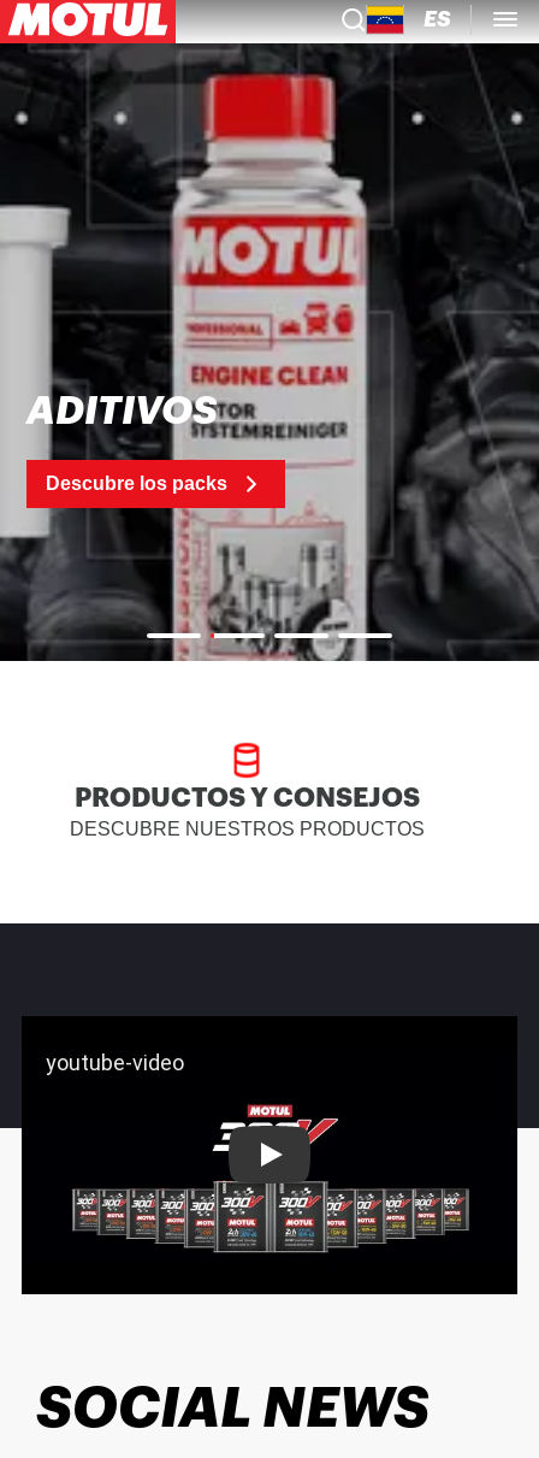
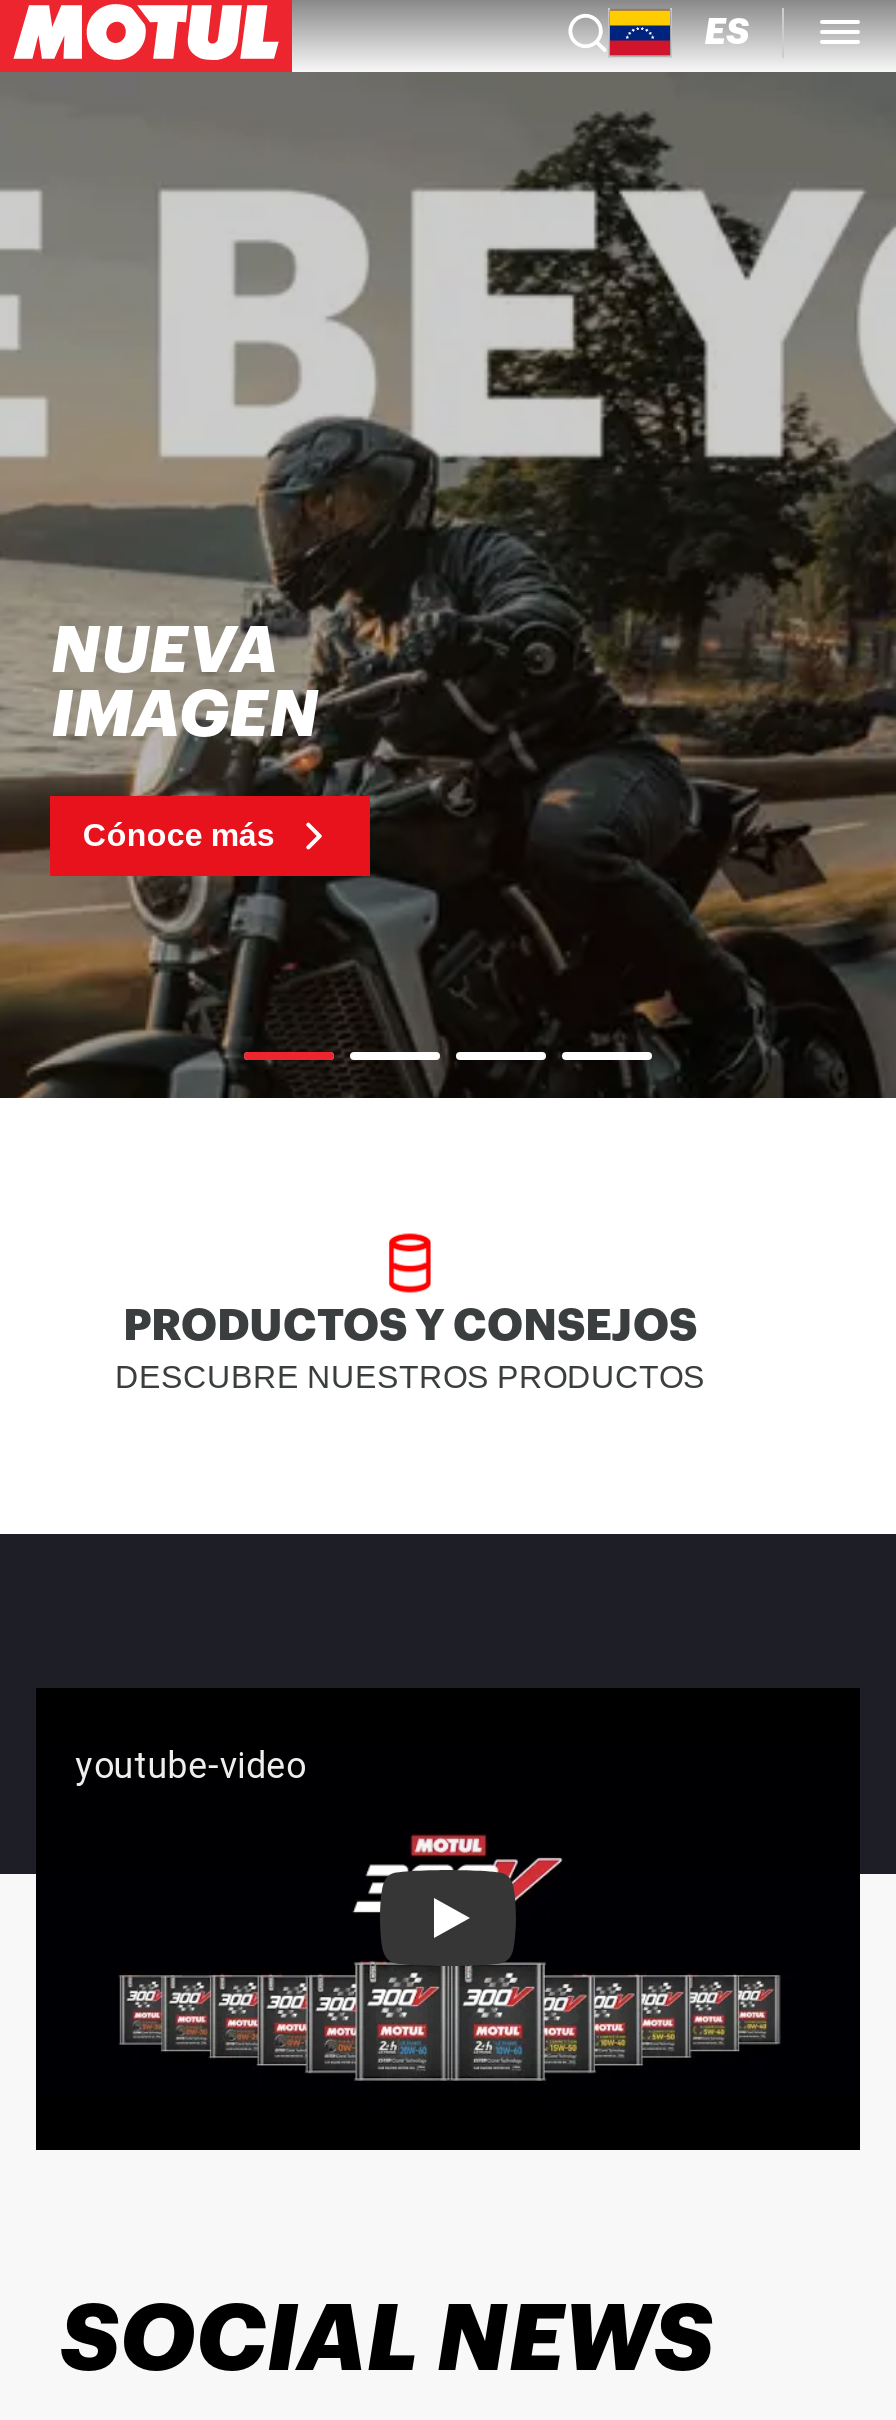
- [image]
- ADITIVOS
+ [image]
+ NUEVA
+ IMAGEN

- Descubre los packs
+ Cónoce más
